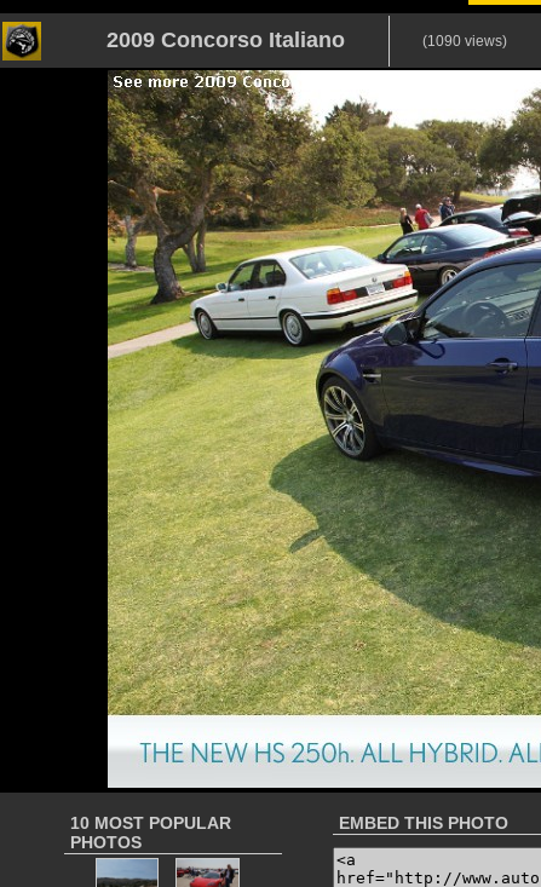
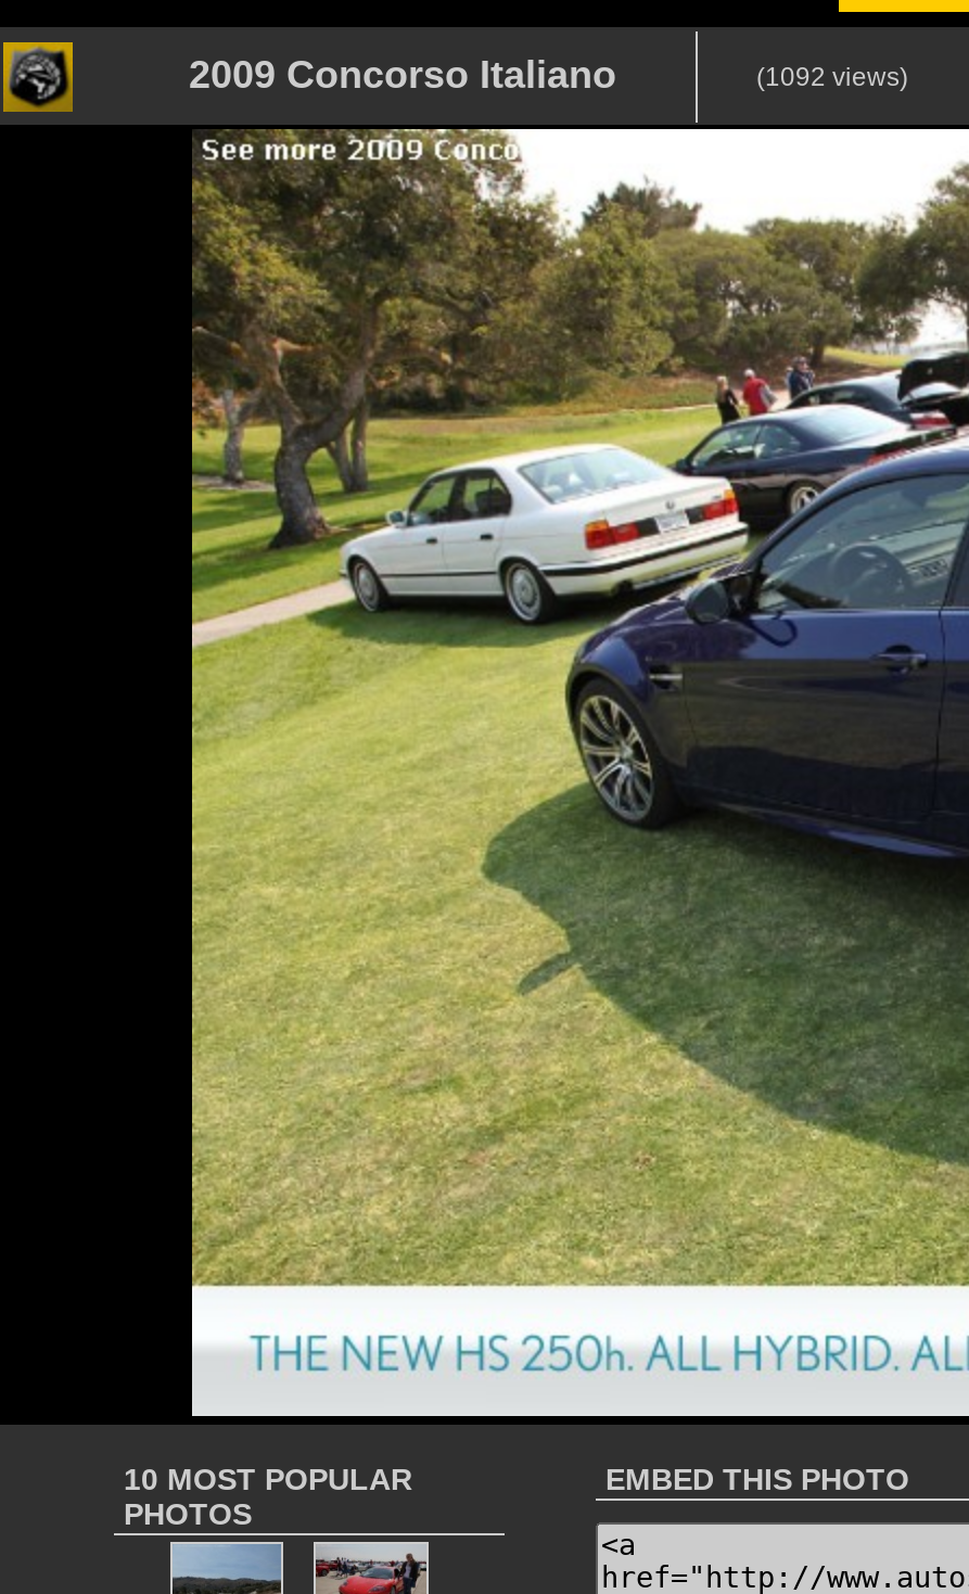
- (1090 views)
+ (1092 views)
